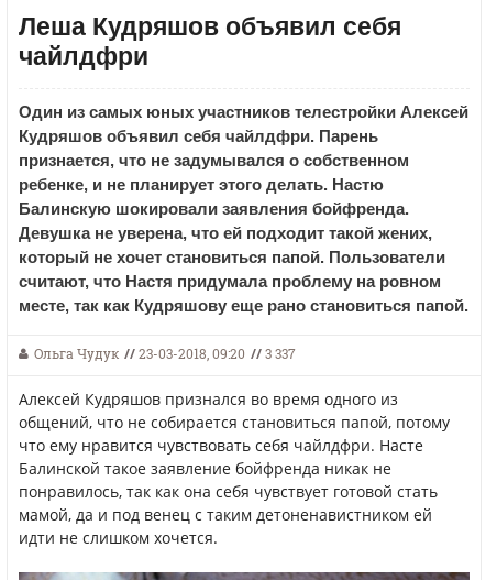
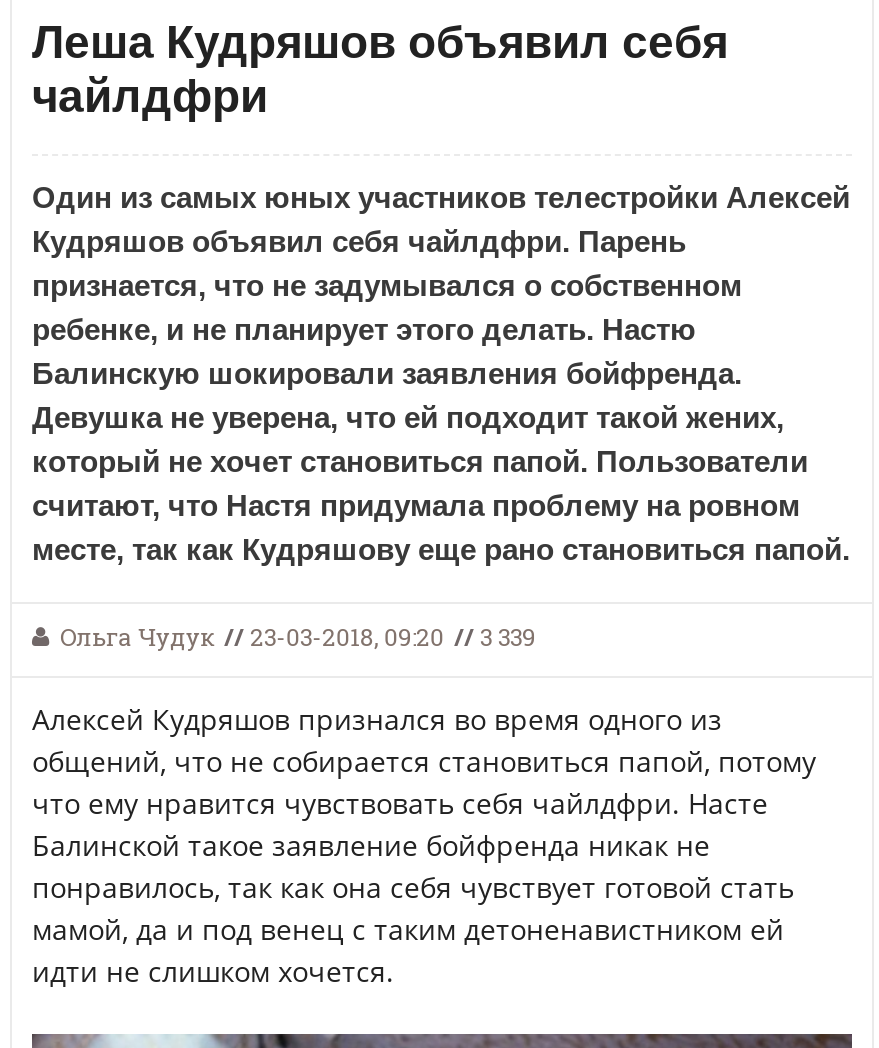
- Ольга Чудук // 23-03-2018, 09:20 // 3 337
+ Ольга Чудук // 23-03-2018, 09:20 // 3 339
